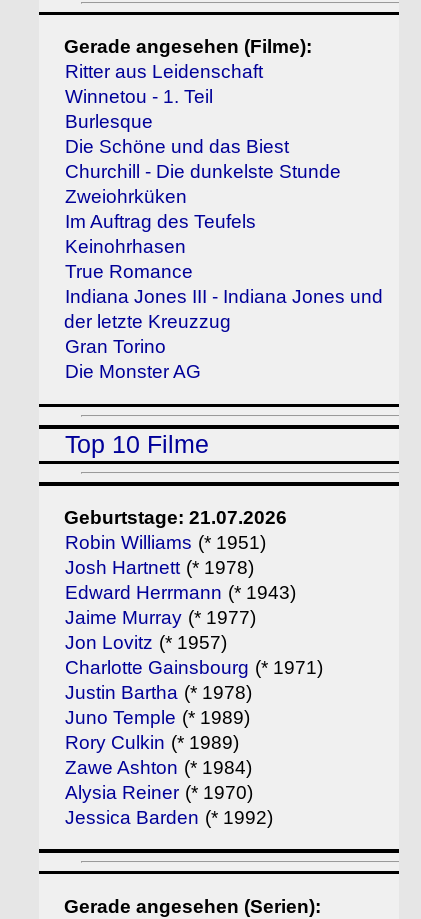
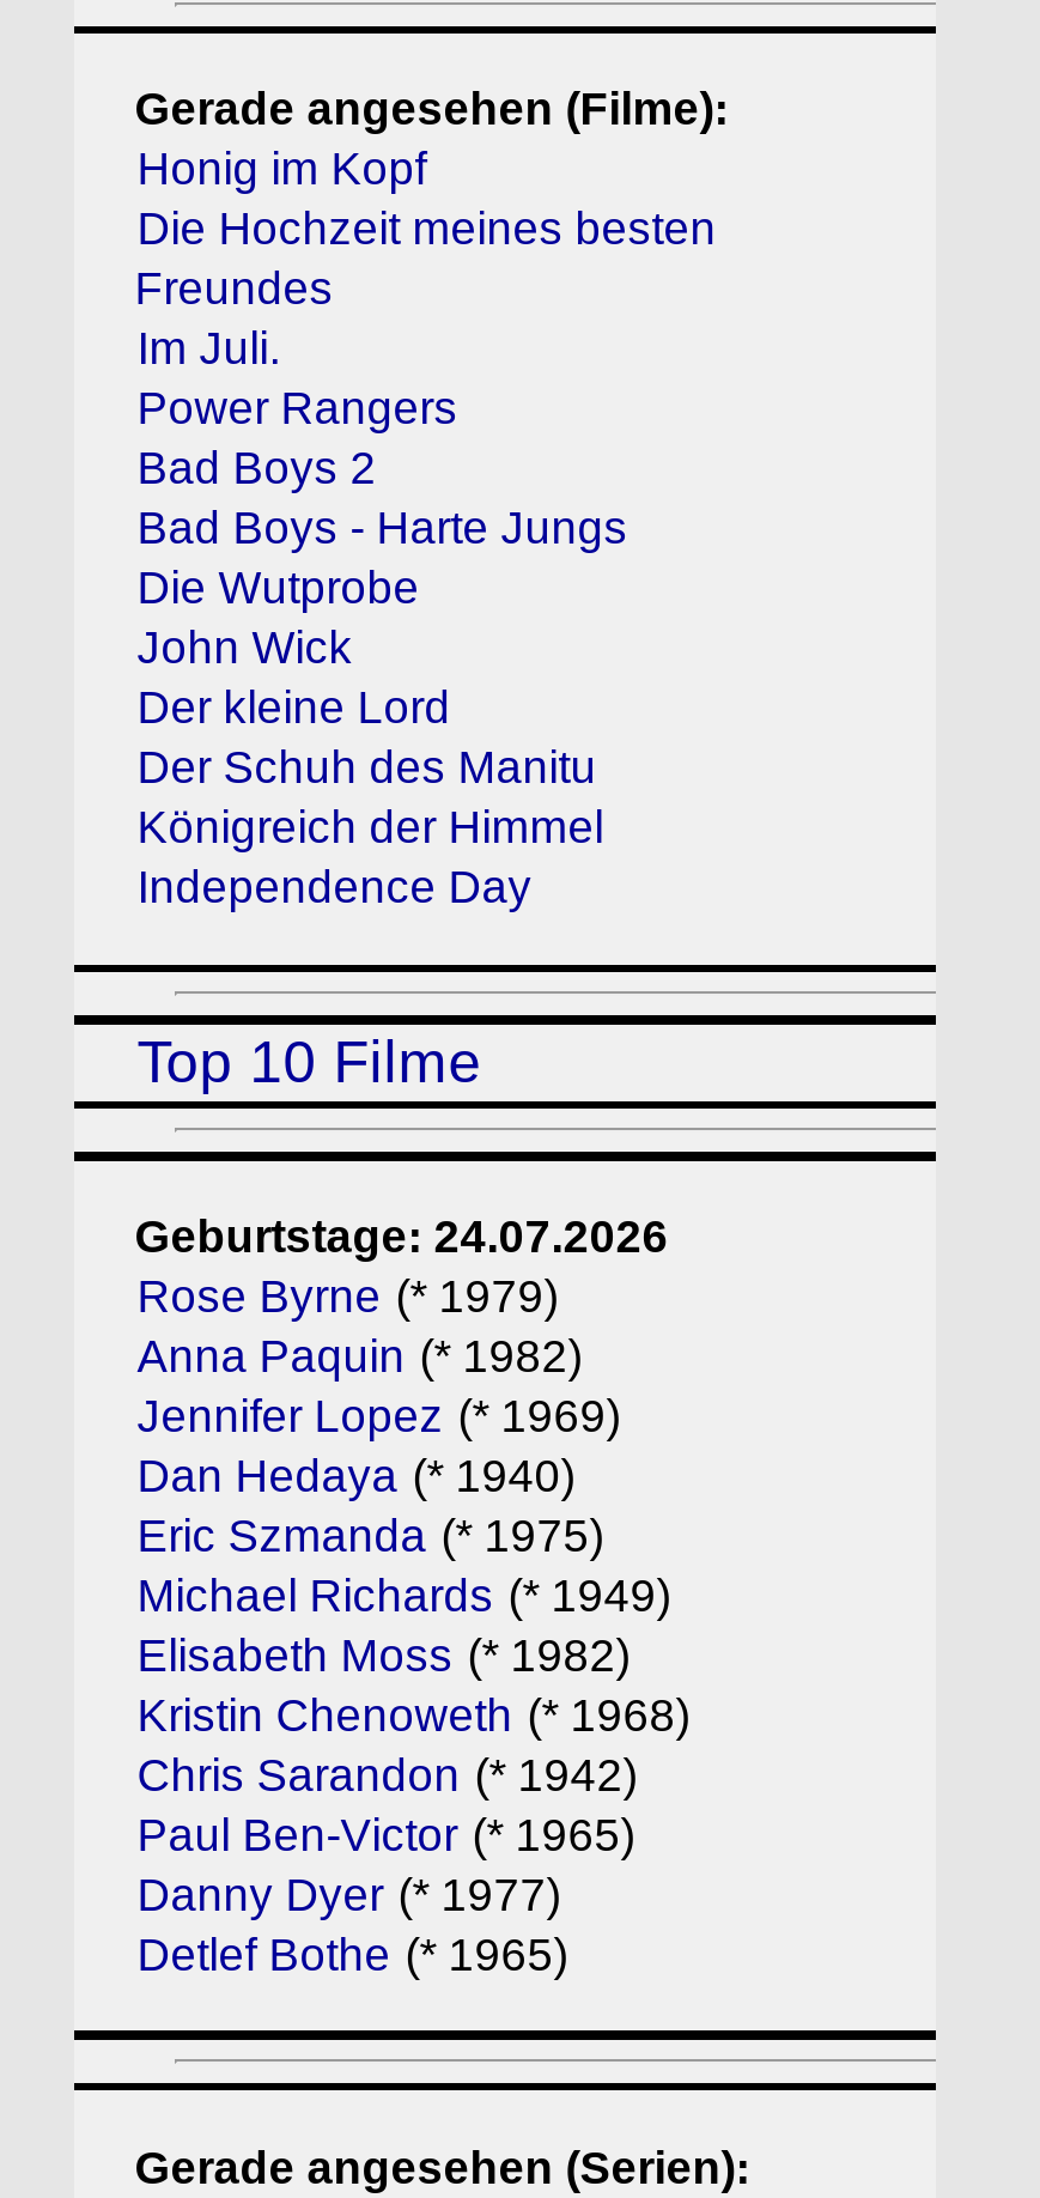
- Ritter aus Leidenschaft
- Winnetou - 1. Teil
- Burlesque
- Die Schöne und das Biest
- Churchill - Die dunkelste Stunde
- Zweiohrküken
- Im Auftrag des Teufels
- Keinohrhasen
- True Romance
- Indiana Jones III - Indiana Jones und
- der letzte Kreuzzug
- Gran Torino
- Die Monster AG
+ Honig im Kopf
+ Die Hochzeit meines besten
+ Freundes
+ Im Juli.
+ Power Rangers
+ Bad Boys 2
+ Bad Boys - Harte Jungs
+ Die Wutprobe
+ John Wick
+ Der kleine Lord
+ Der Schuh des Manitu
+ Königreich der Himmel
+ Independence Day

- Geburtstage: 21.07.2026
- Robin Williams (* 1951)
- Josh Hartnett (* 1978)
- Edward Herrmann (* 1943)
- Jaime Murray (* 1977)
- Jon Lovitz (* 1957)
- Charlotte Gainsbourg (* 1971)
- Justin Bartha (* 1978)
- Juno Temple (* 1989)
- Rory Culkin (* 1989)
- Zawe Ashton (* 1984)
- Alysia Reiner (* 1970)
- Jessica Barden (* 1992)
+ Geburtstage: 24.07.2026
+ Rose Byrne (* 1979)
+ Anna Paquin (* 1982)
+ Jennifer Lopez (* 1969)
+ Dan Hedaya (* 1940)
+ Eric Szmanda (* 1975)
+ Michael Richards (* 1949)
+ Elisabeth Moss (* 1982)
+ Kristin Chenoweth (* 1968)
+ Chris Sarandon (* 1942)
+ Paul Ben-Victor (* 1965)
+ Danny Dyer (* 1977)
+ Detlef Bothe (* 1965)
